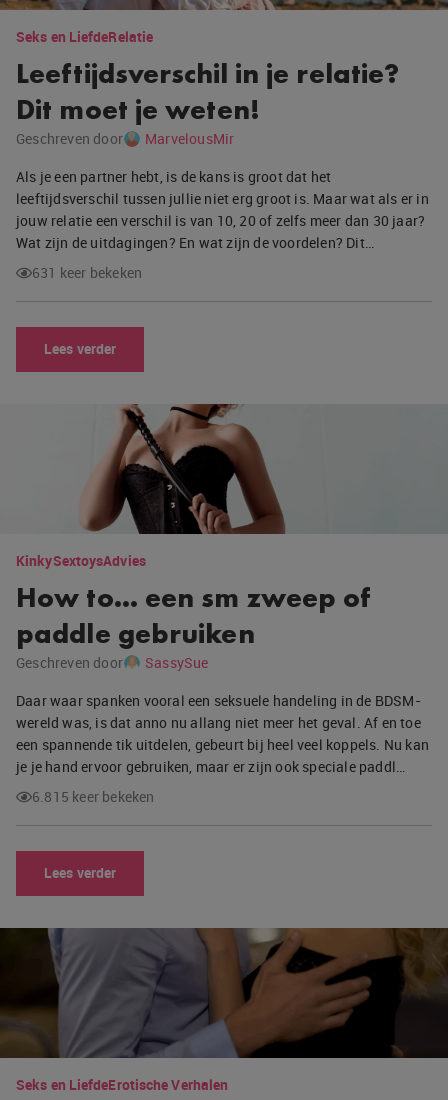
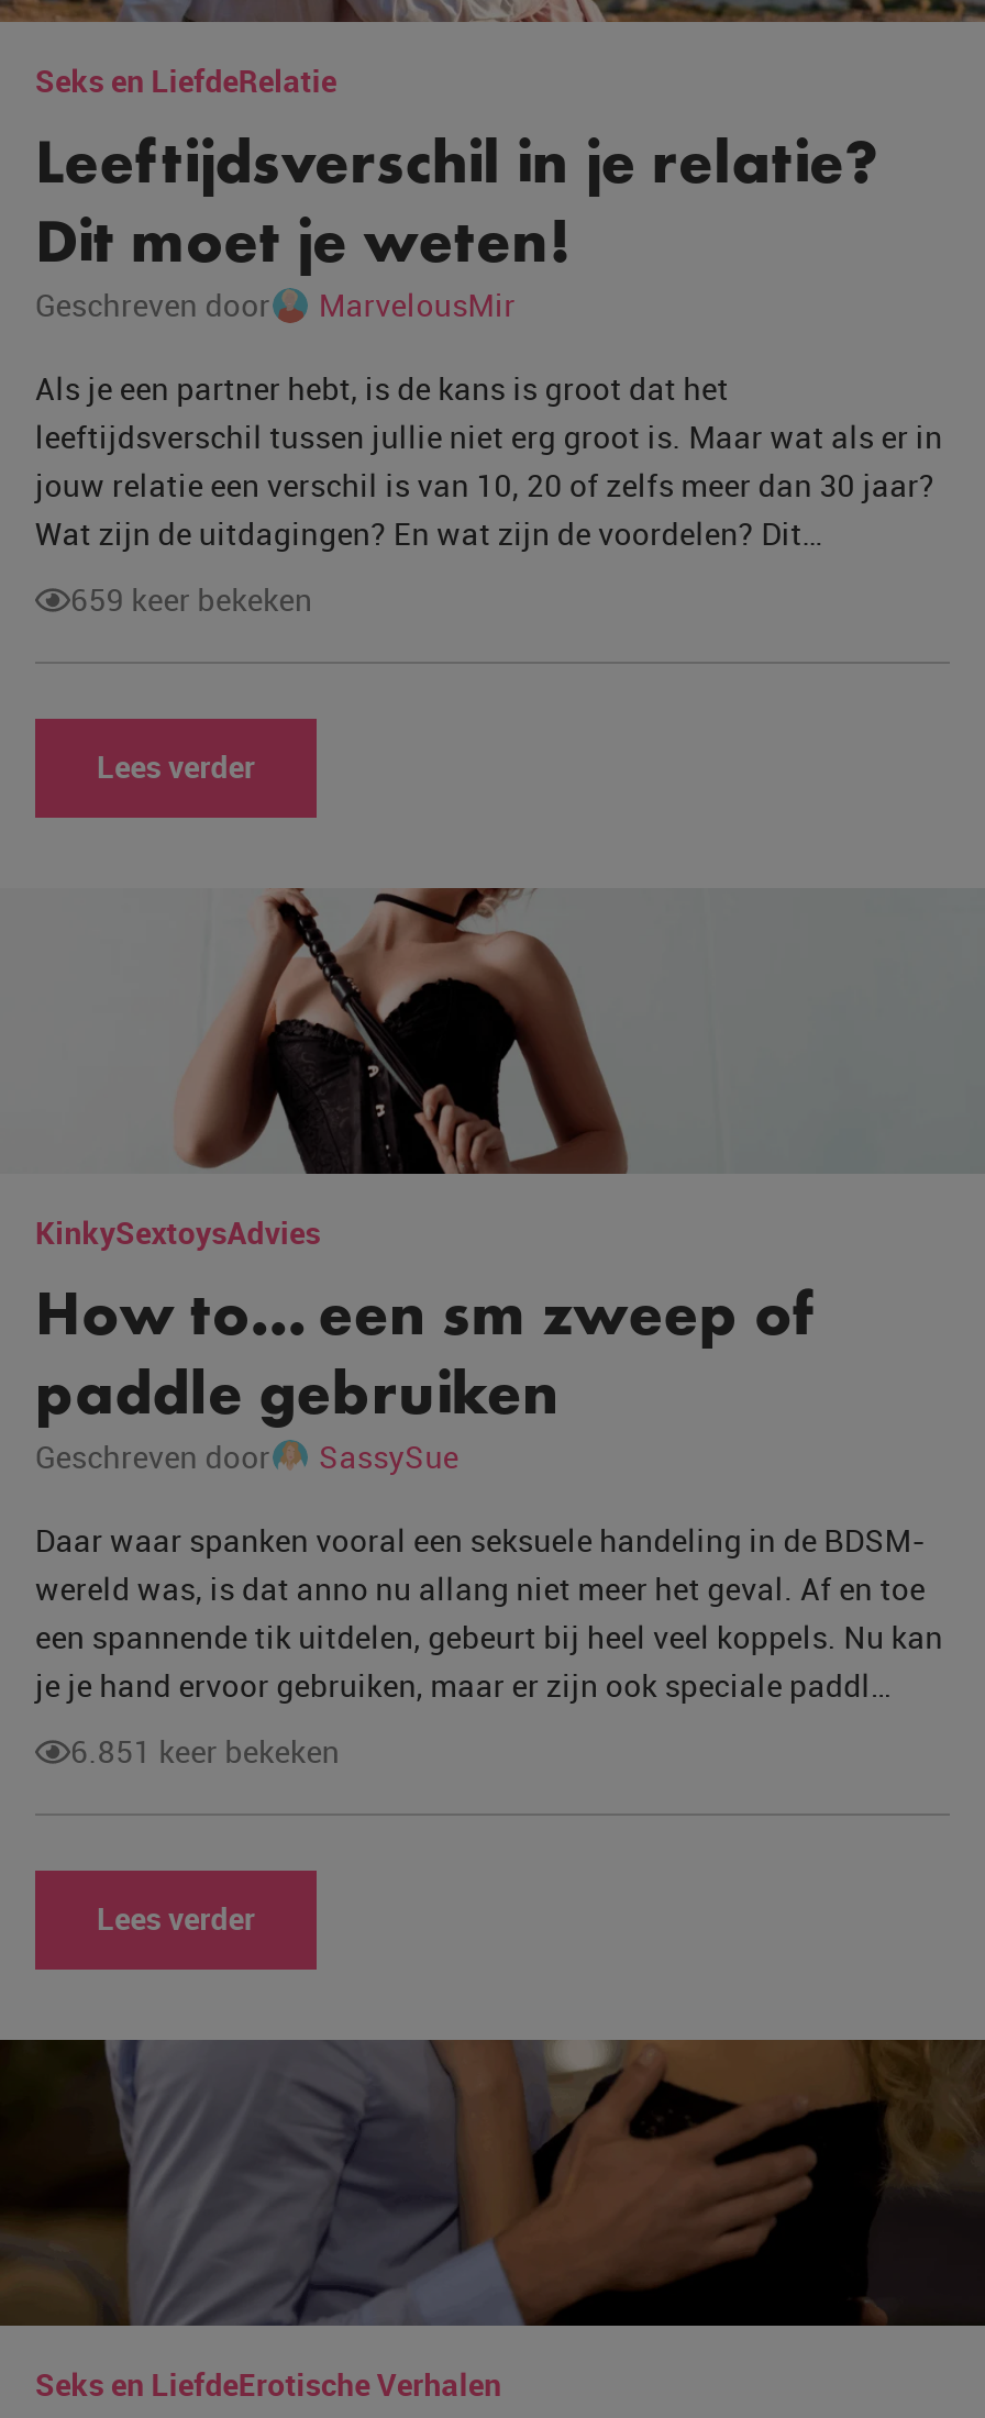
- 631 keer bekeken
+ 659 keer bekeken

- 6.815 keer bekeken
+ 6.851 keer bekeken
